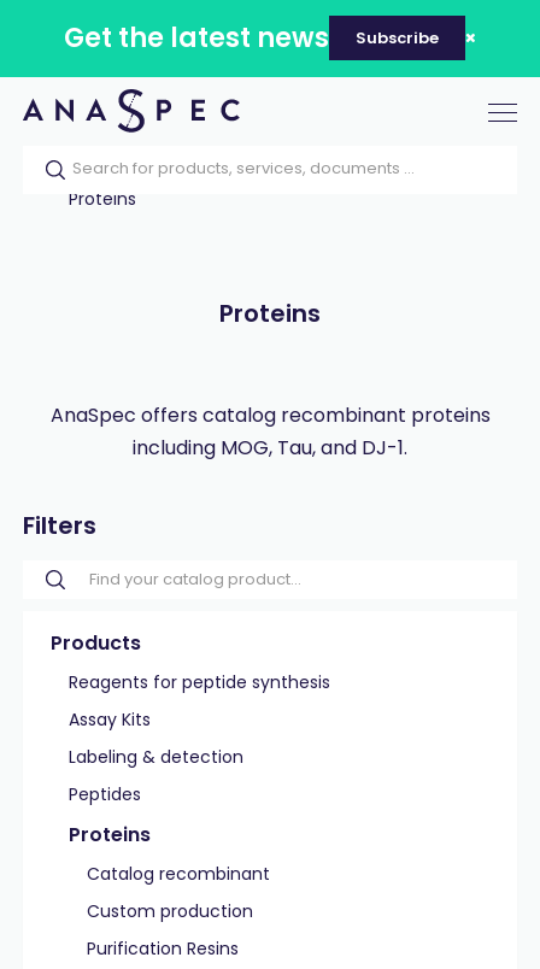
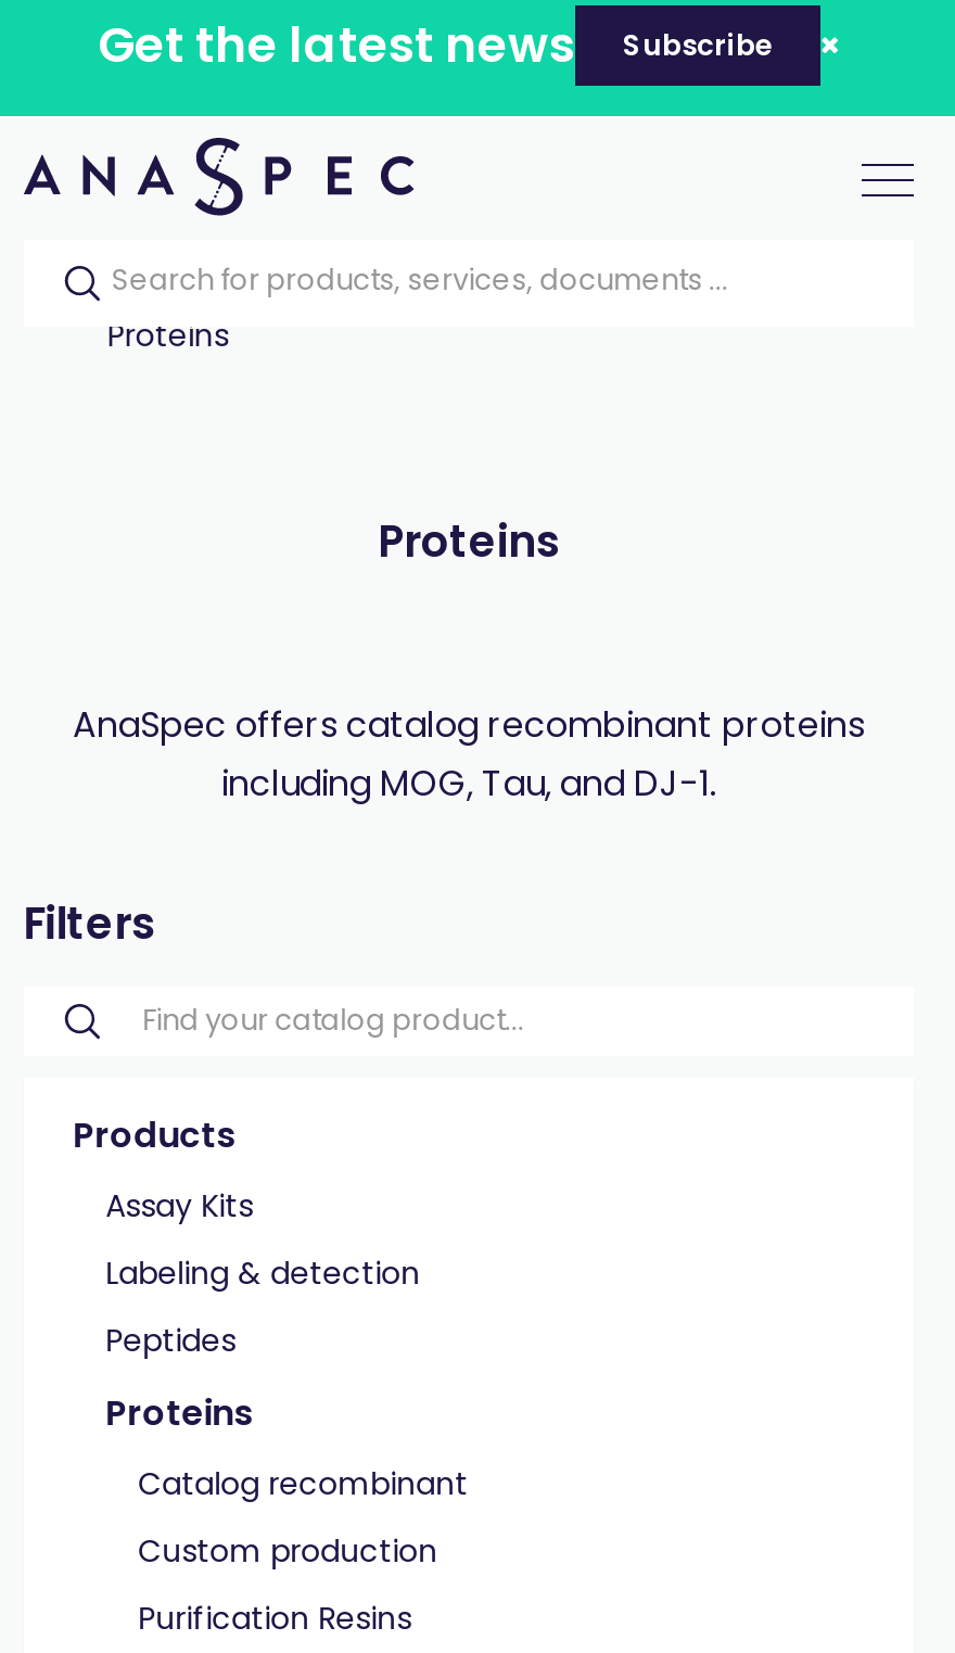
- Reagents for peptide synthesis
